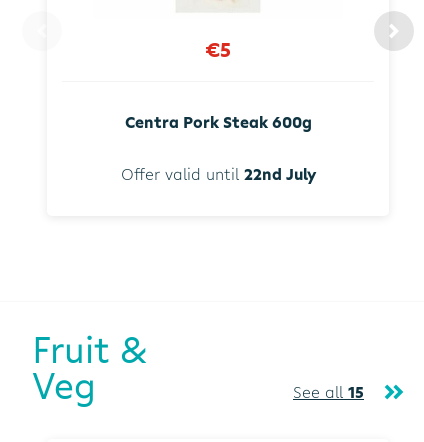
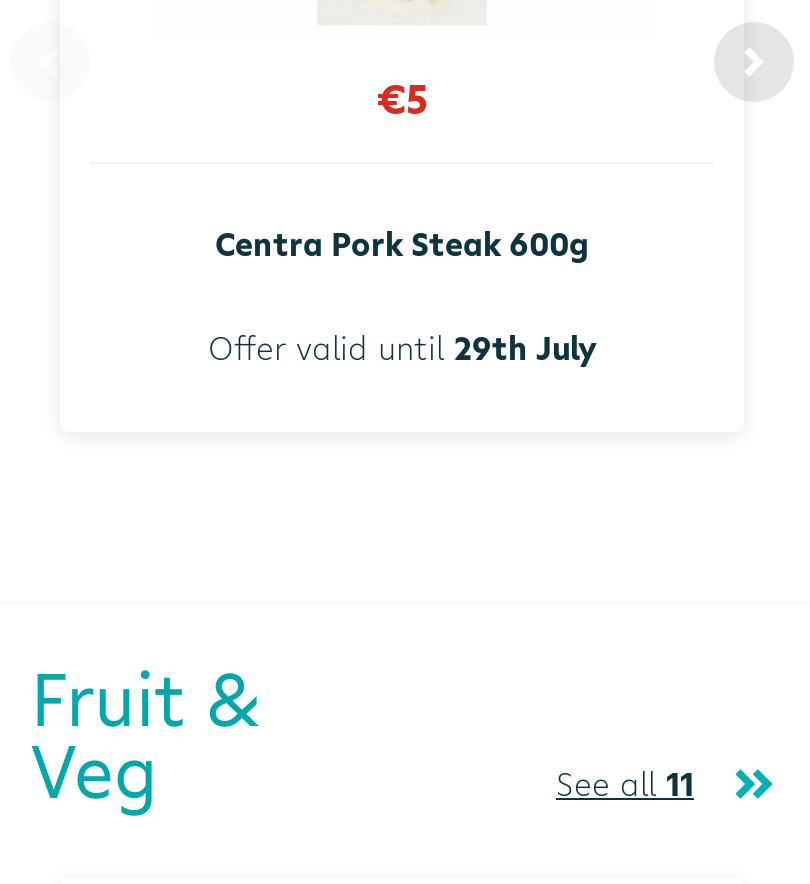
- Offer valid until 22nd July
+ Offer valid until 29th July

- See all 15
+ See all 11
